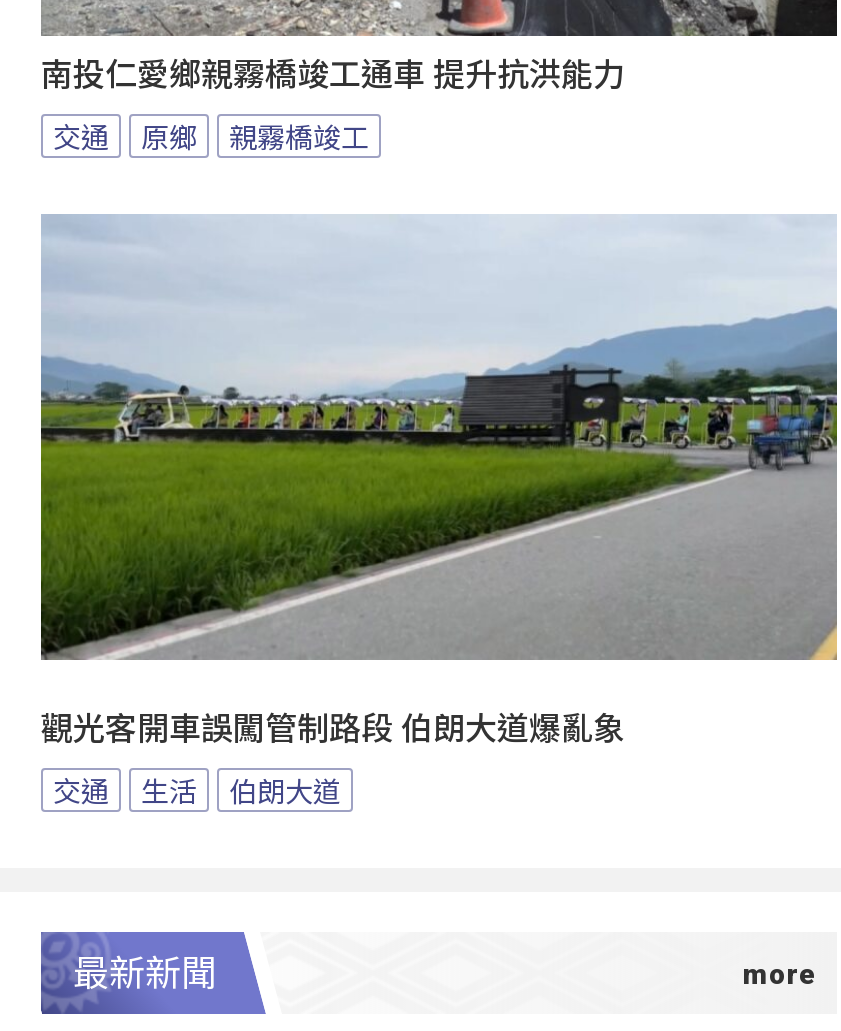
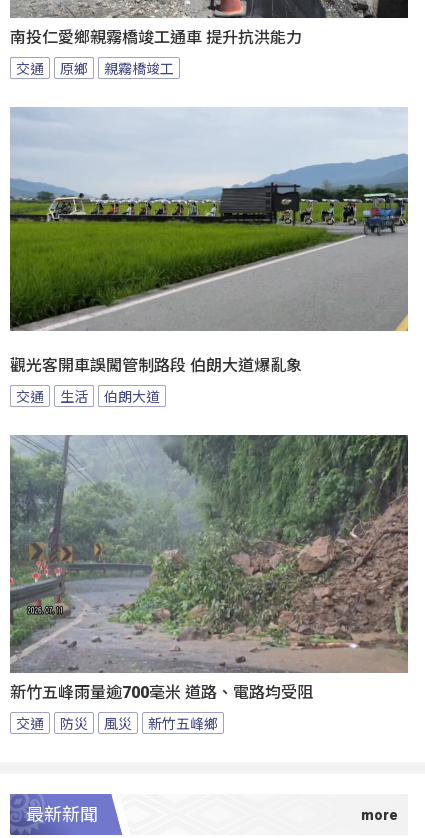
+ [image]
+ 新竹五峰雨量逾700毫米 道路、電路均受阻
+ 交通
+ 防災
+ 風災
+ 新竹五峰鄉
